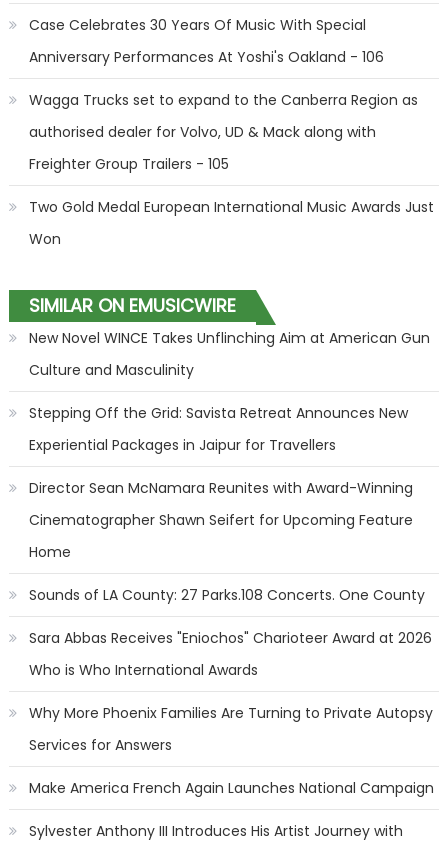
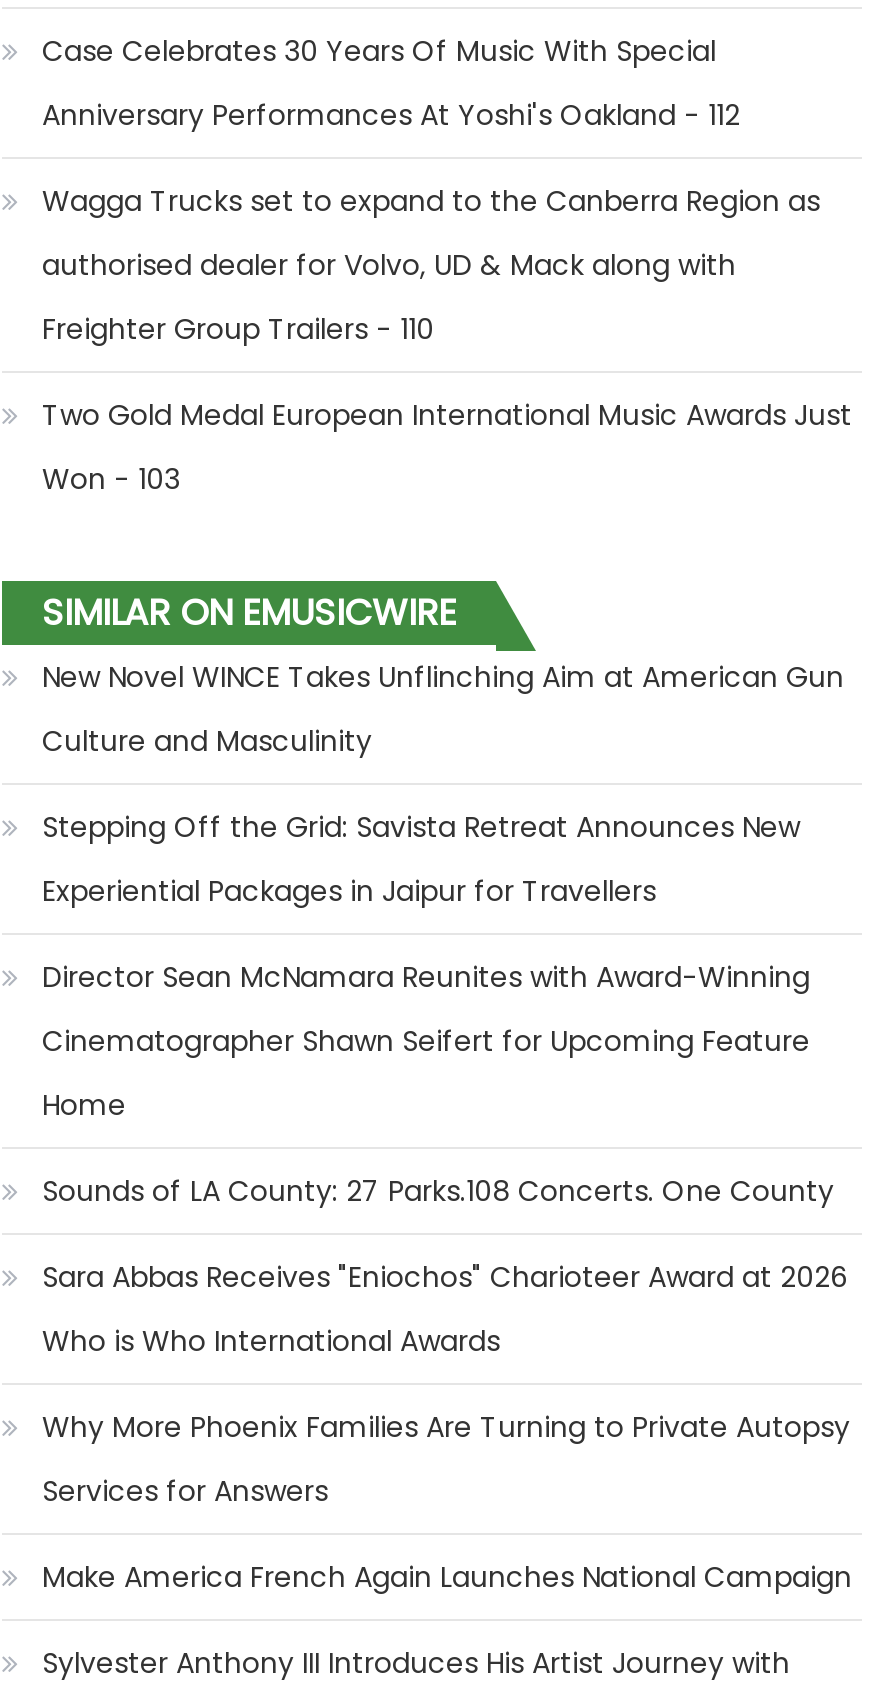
- Anniversary Performances At Yoshi's Oakland - 106
+ Anniversary Performances At Yoshi's Oakland - 112

- Freighter Group Trailers - 105
+ Freighter Group Trailers - 110

- Won
+ Won - 103
